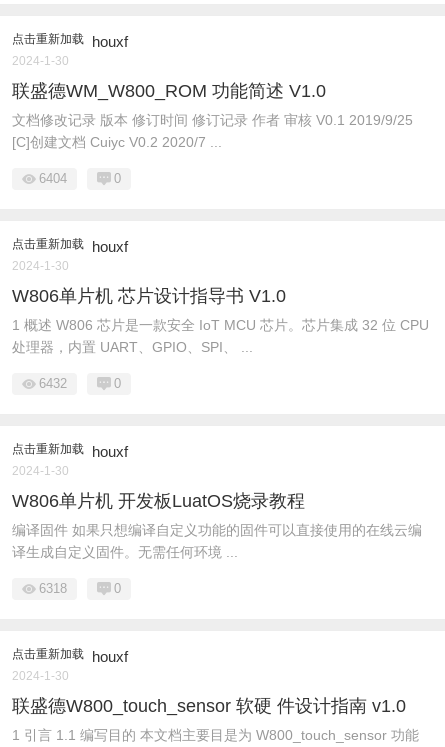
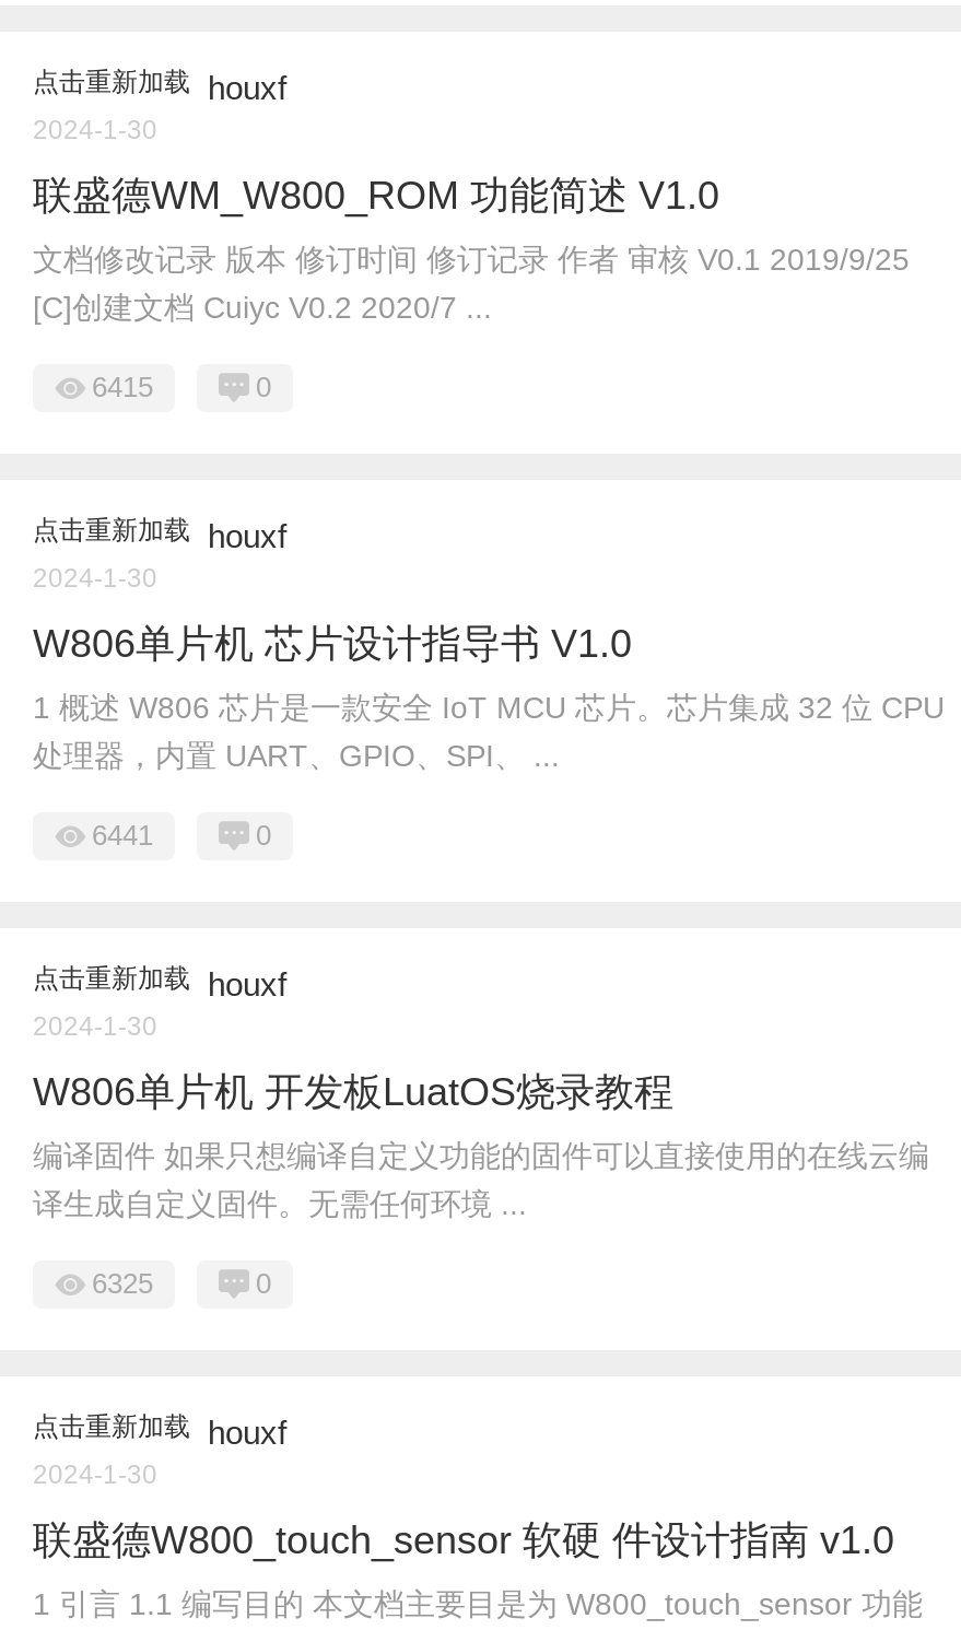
- 6404
+ 6415

- 6432
+ 6441

- 6318
+ 6325
